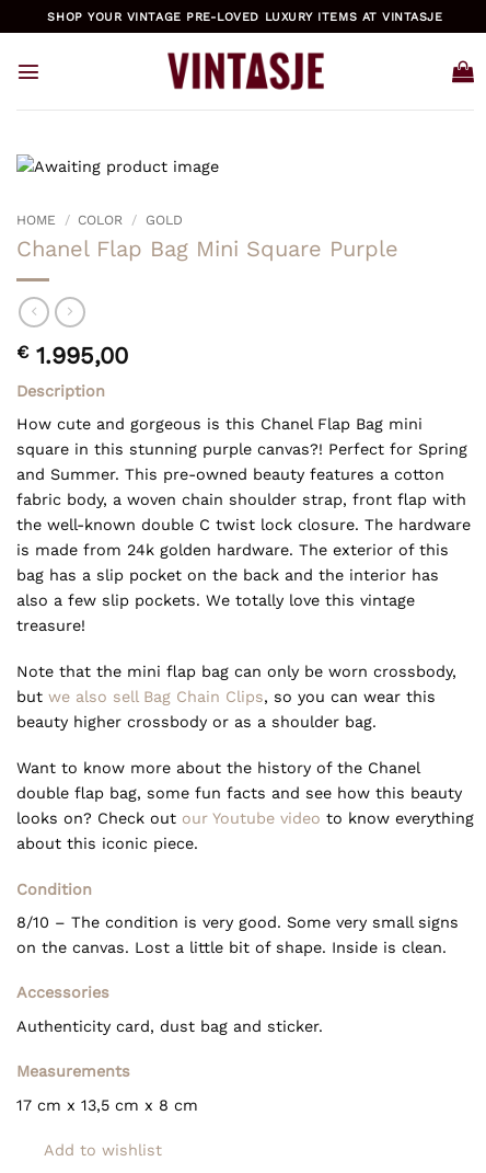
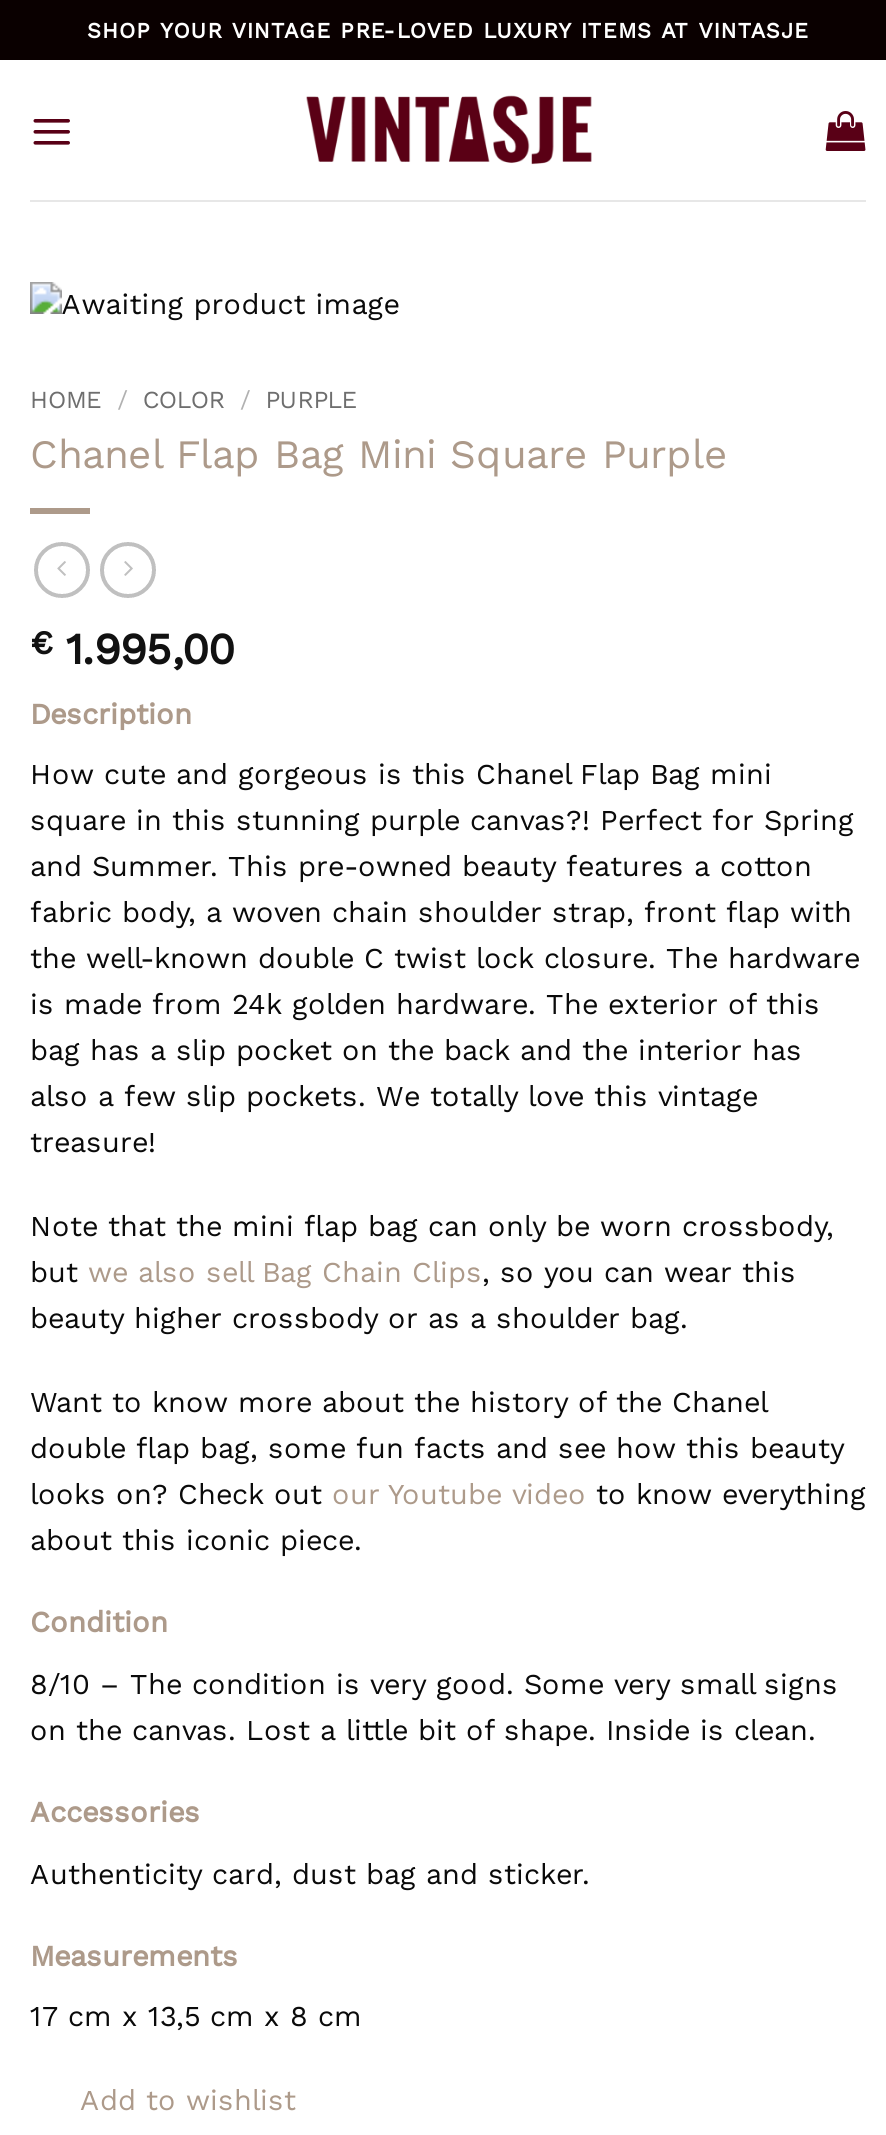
- HOME / COLOR / GOLD
+ HOME / COLOR / PURPLE
